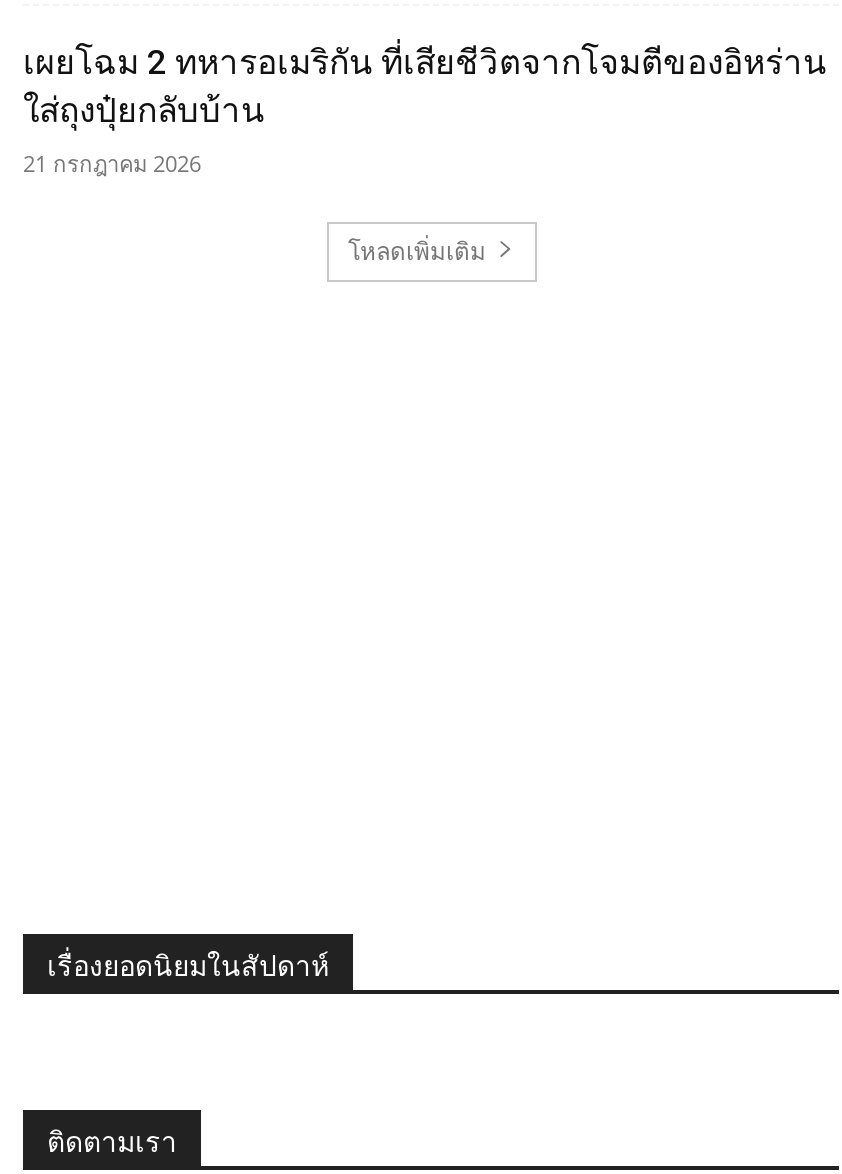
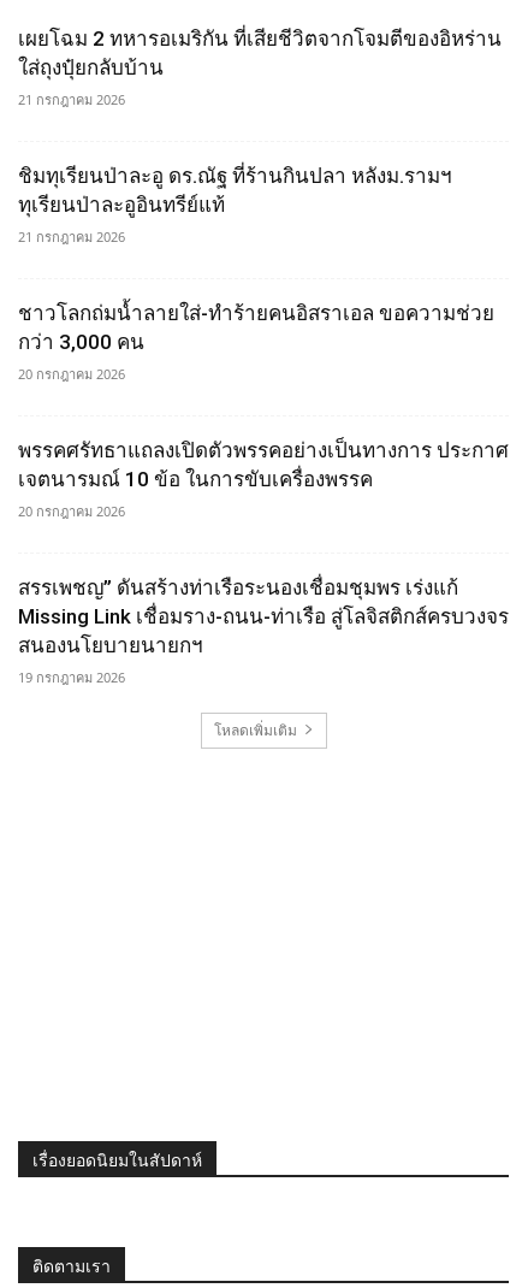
+ ชิมทุเรียนป่าละอู ดร.ณัฐ ที่ร้านกินปลา หลังม.รามฯ
+ ทุเรียนป่าละอูอินทรีย์แท้
+ 21 กรกฎาคม 2026
+ ชาวโลกถ่มน้ำลายใส่-ทำร้ายคนอิสราเอล ขอความช่วย
+ กว่า 3,000 คน
+ 20 กรกฎาคม 2026
+ พรรคศรัทธาแถลงเปิดตัวพรรคอย่างเป็นทางการ ประกาศ
+ เจตนารมณ์ 10 ข้อ ในการขับเครื่องพรรค
+ 20 กรกฎาคม 2026
+ สรรเพชญ” ดันสร้างท่าเรือระนองเชื่อมชุมพร เร่งแก้
+ Missing Link เชื่อมราง-ถนน-ท่าเรือ สู่โลจิสติกส์ครบวงจร
+ สนองนโยบายนายกฯ
+ 19 กรกฎาคม 2026
